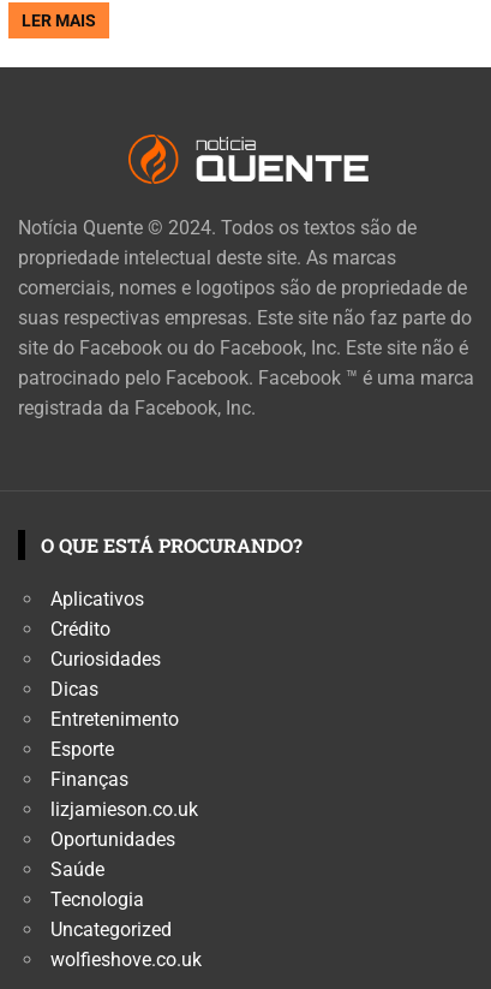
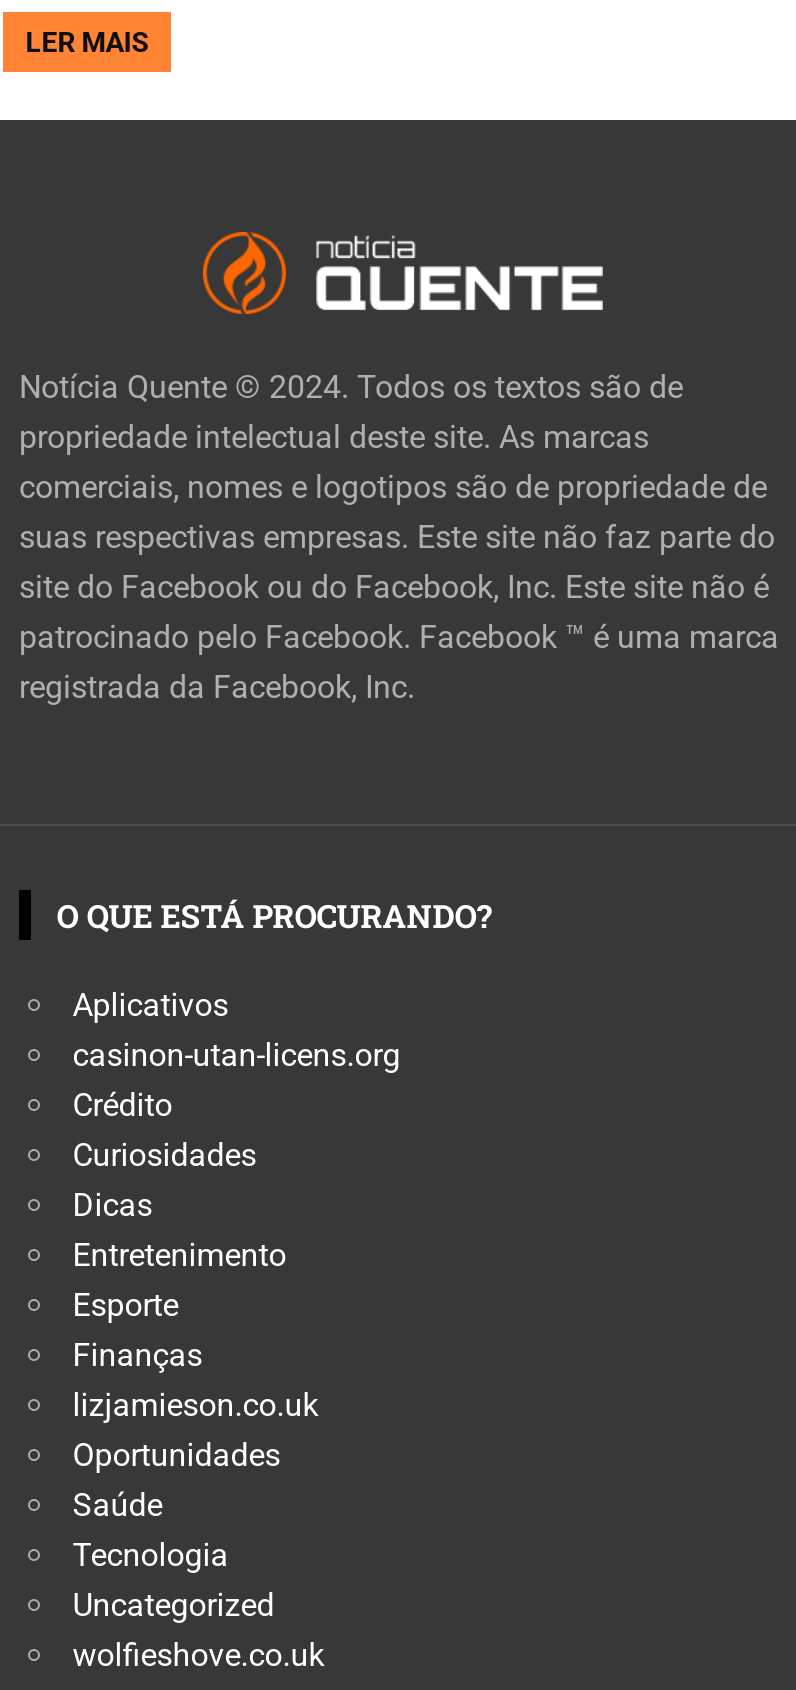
+ casinon-utan-licens.org
